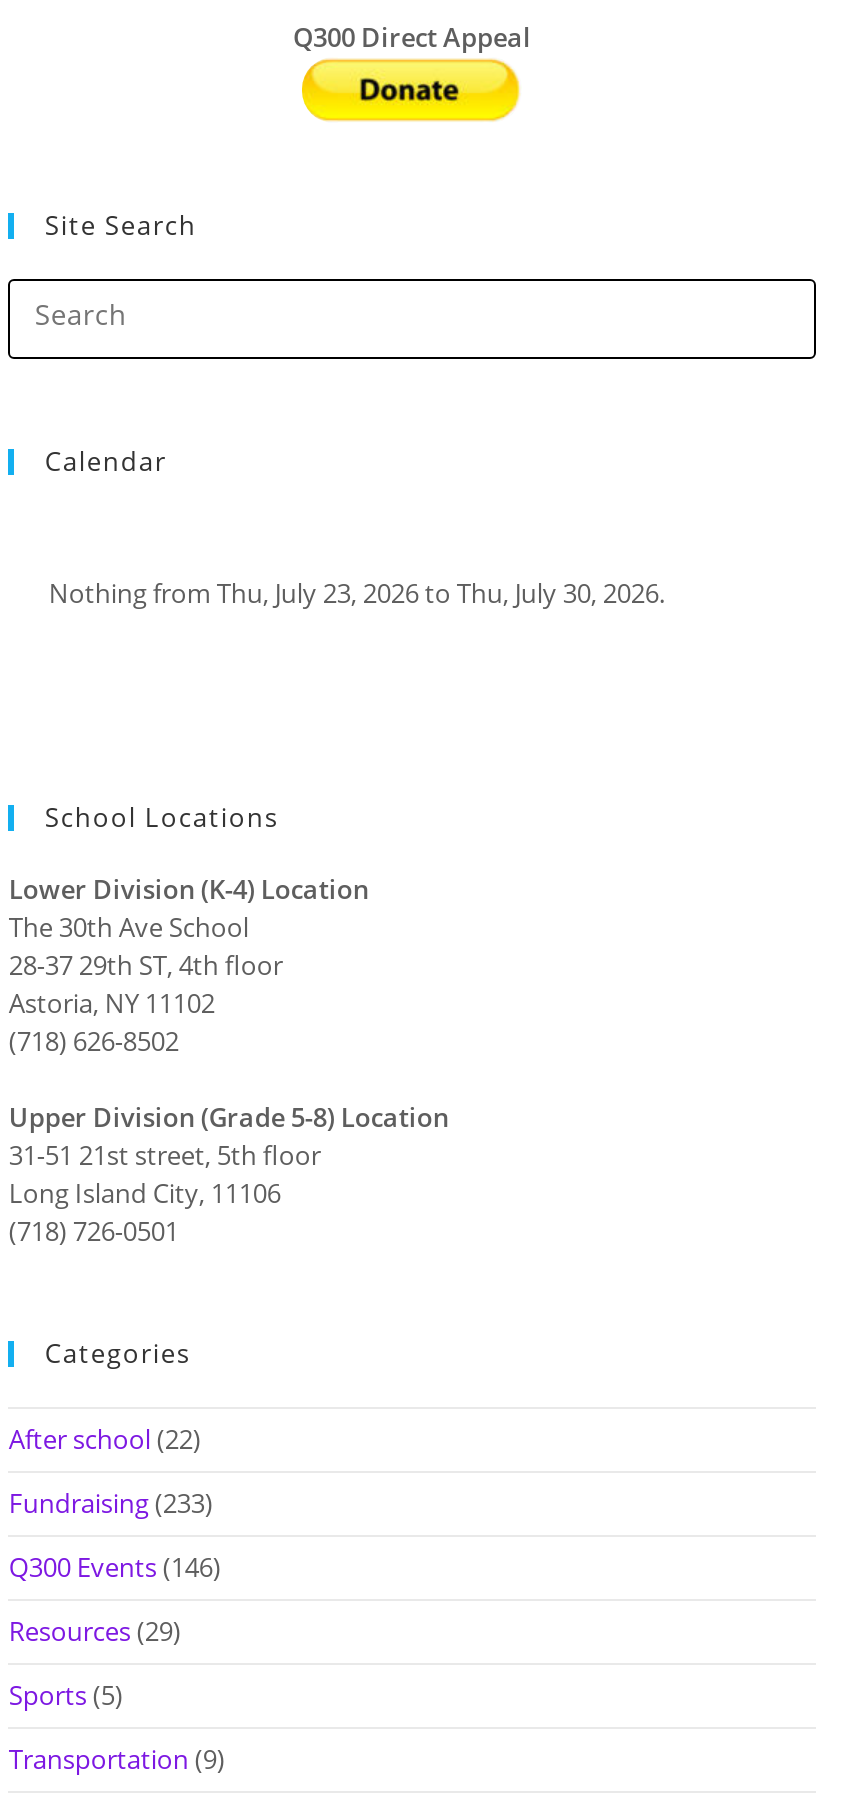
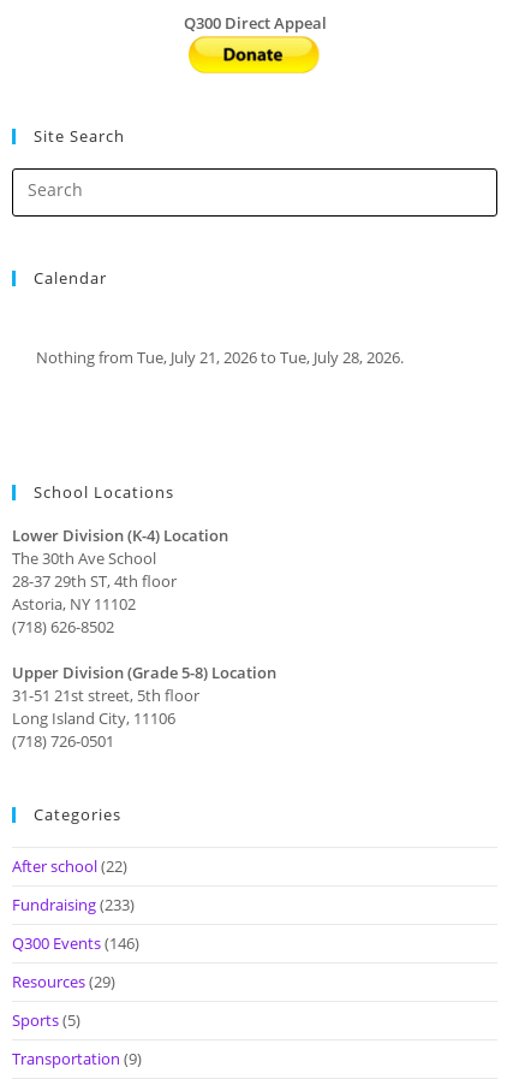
- Nothing from Thu, July 23, 2026 to Thu, July 30, 2026.
+ Nothing from Tue, July 21, 2026 to Tue, July 28, 2026.
